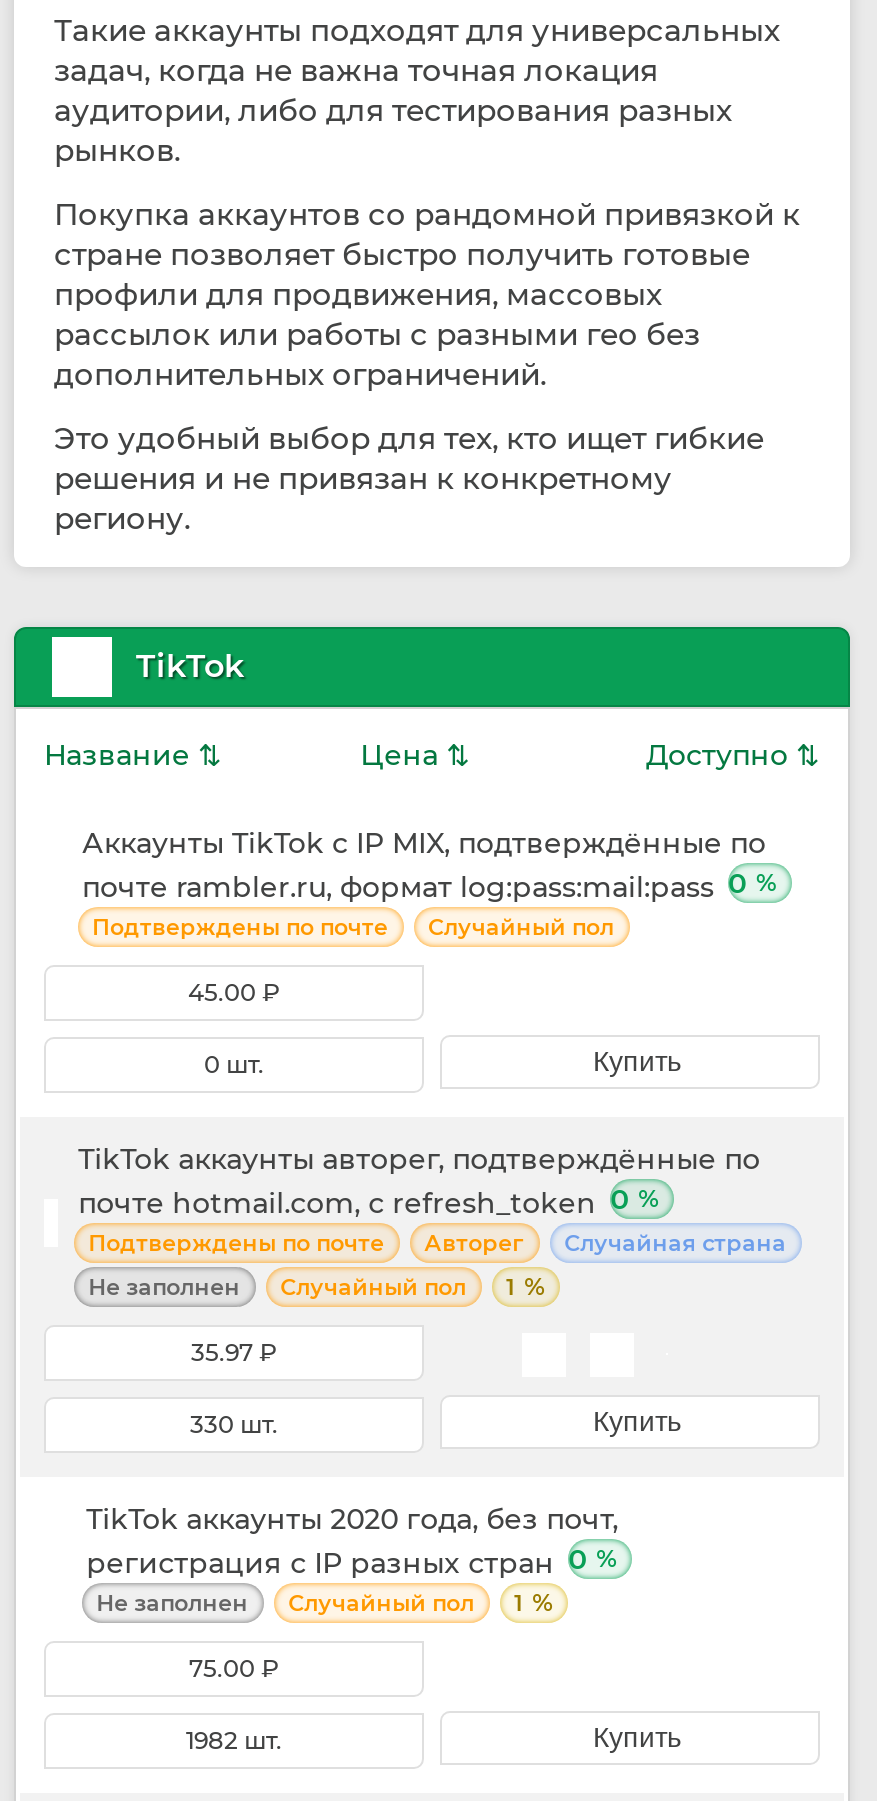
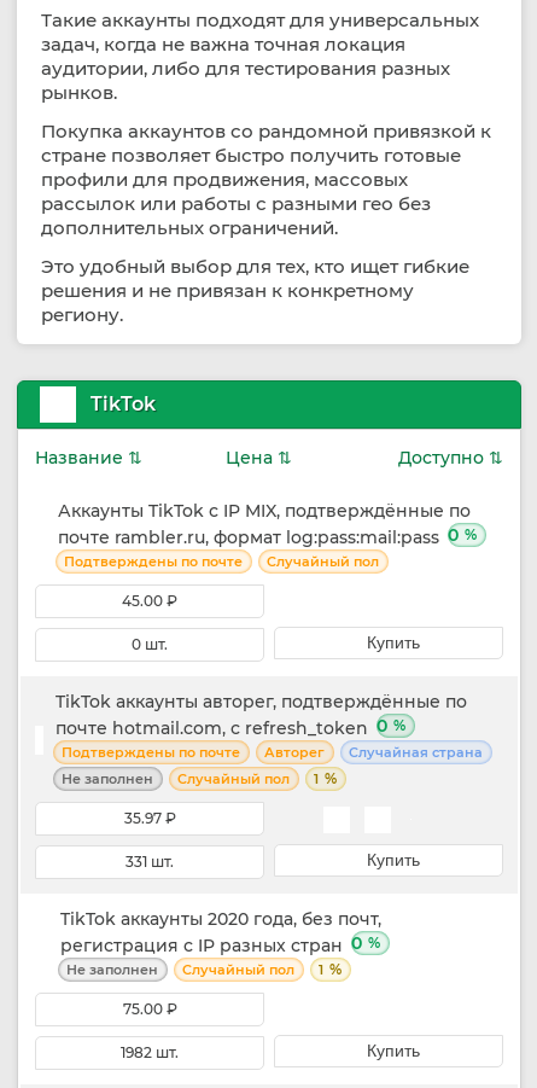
- 330 шт.
+ 331 шт.
